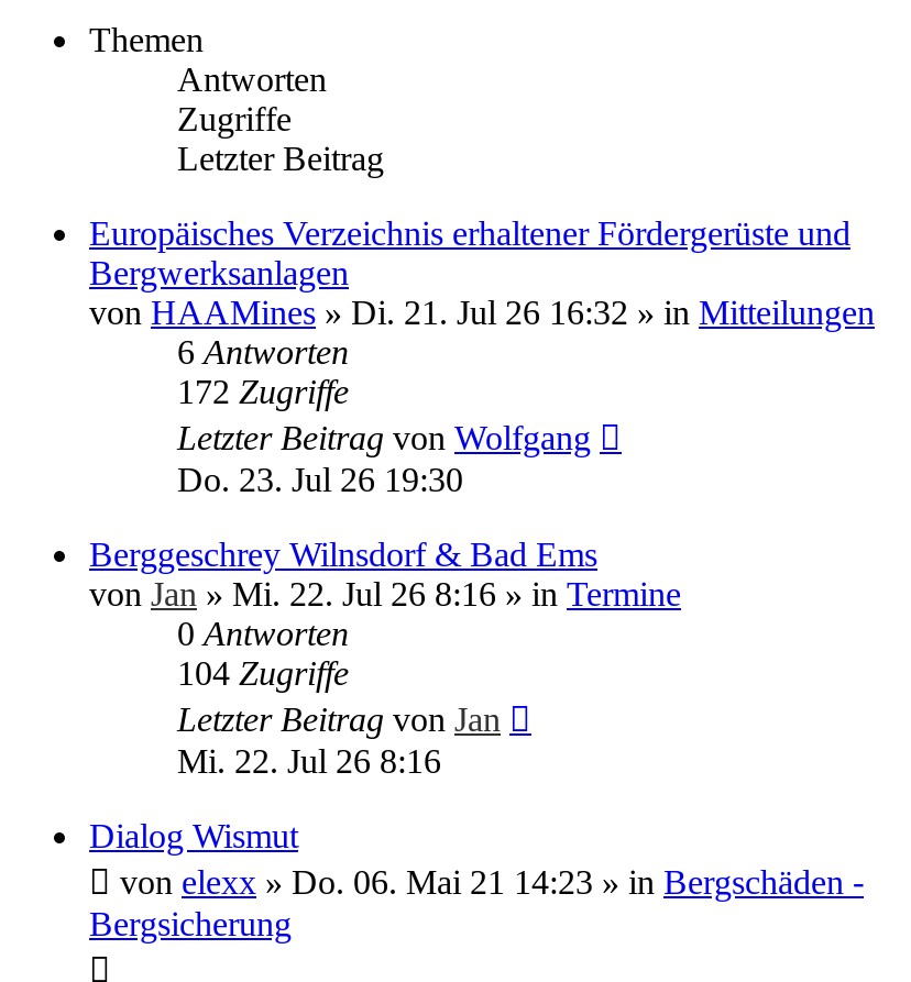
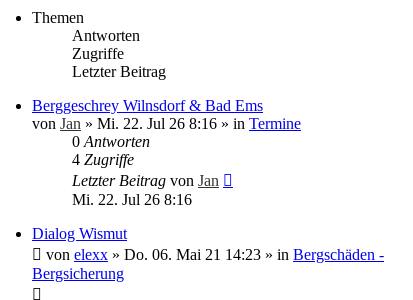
- Europäisches Verzeichnis erhaltener Fördergerüste und
- Bergwerksanlagen
- vonHAAMines» Di. 21. Jul 26 16:32» in Mitteilungen
- 6 Antworten
- 172 Zugriffe
- Letzter Beitrag von Wolfgang
- Do. 23. Jul 26 19:30

- 104 Zugriffe
+ 4 Zugriffe
